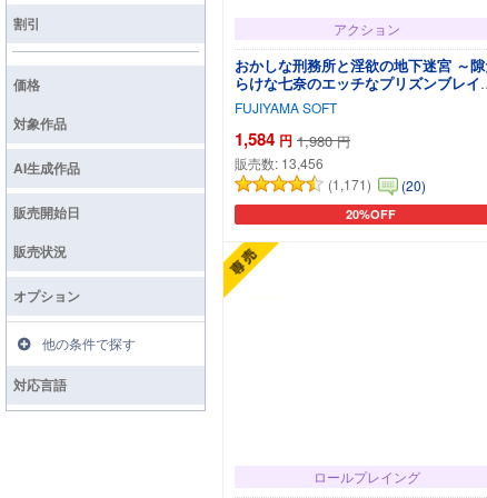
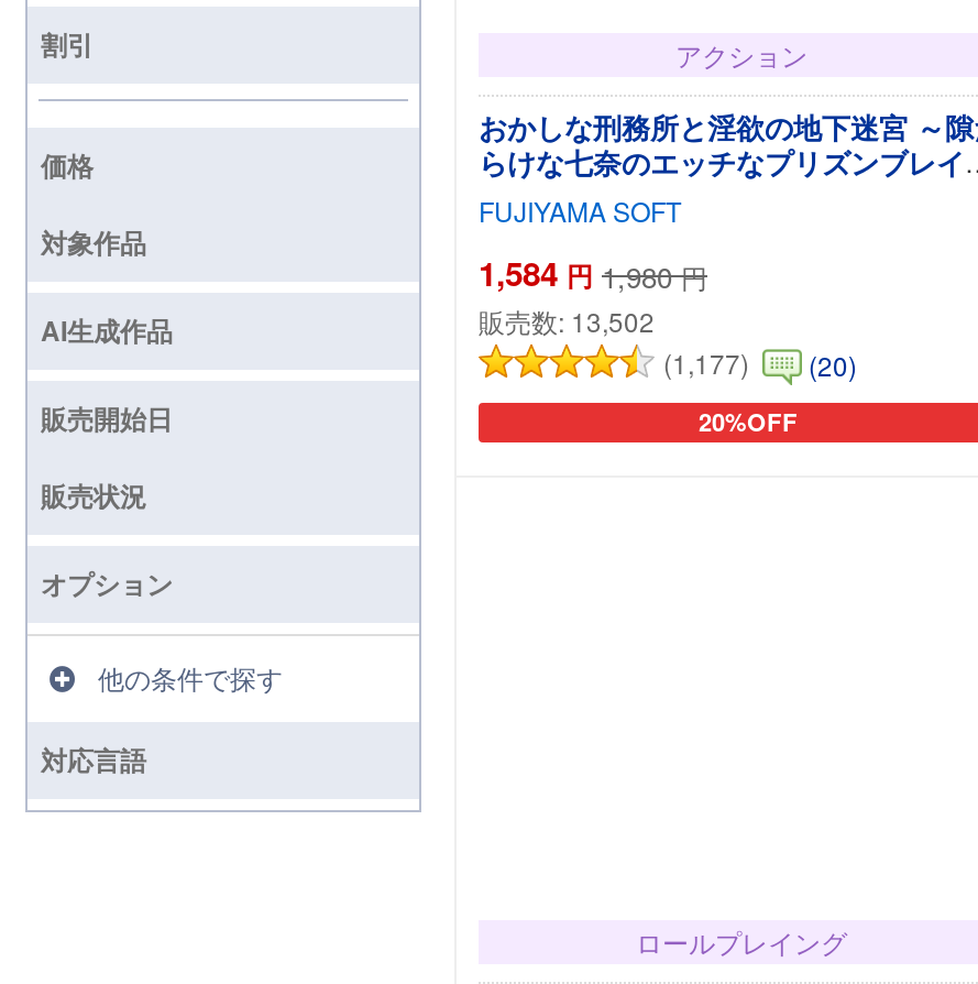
- 販売数: 13,456
+ 販売数: 13,502

- (1,171) (20)
+ (1,177) (20)

- [image]
